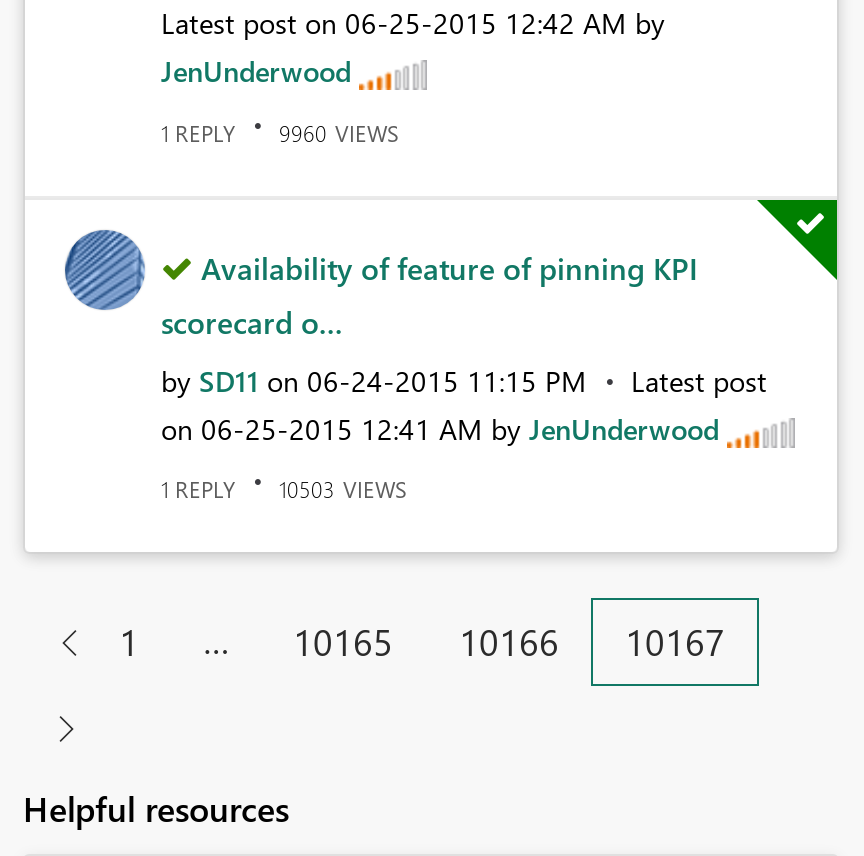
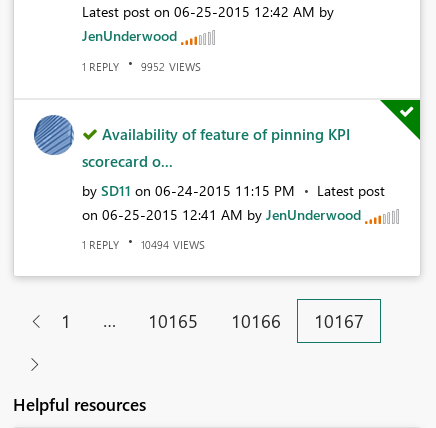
- 1 REPLY 9960 VIEWS
+ 1 REPLY 9952 VIEWS

- 1 REPLY 10503 VIEWS
+ 1 REPLY 10494 VIEWS
